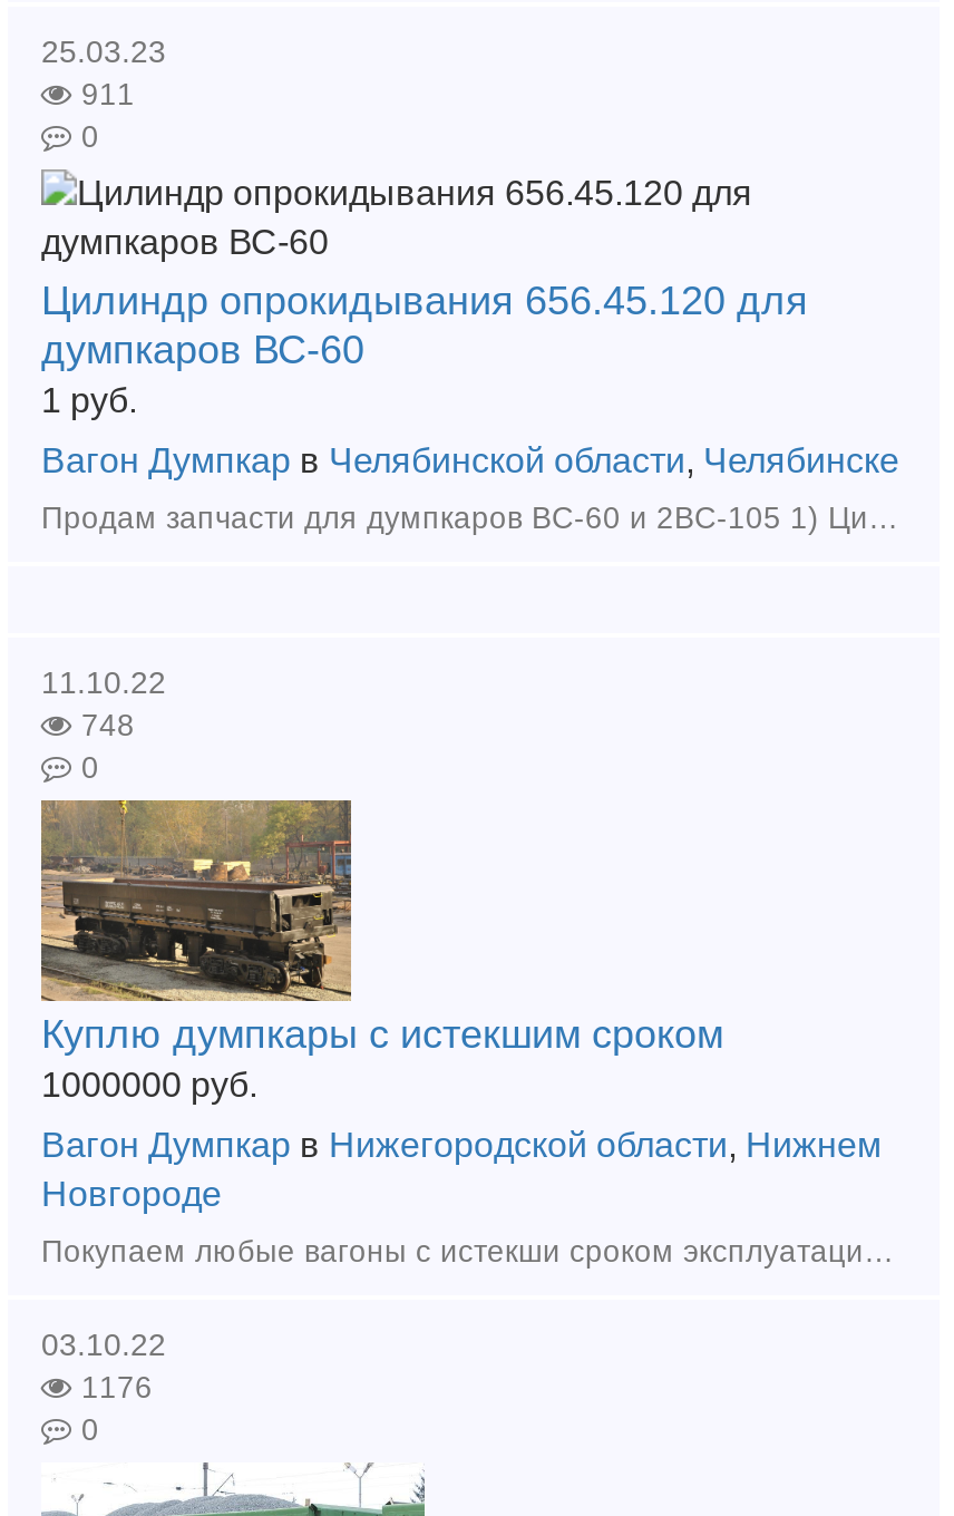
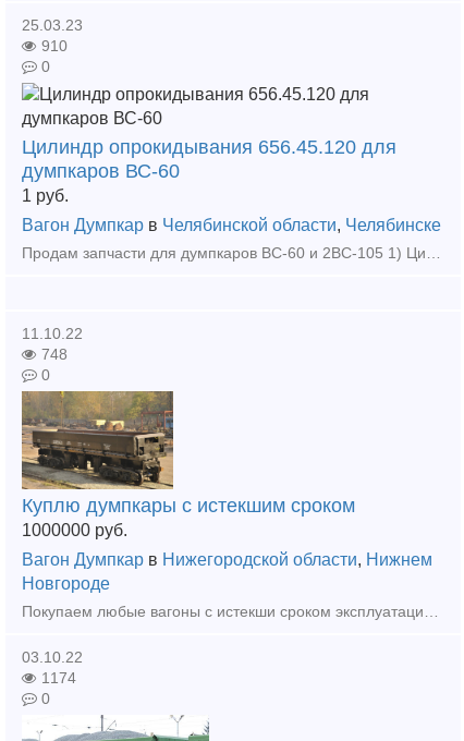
- 911
+ 910

- 1176
+ 1174
